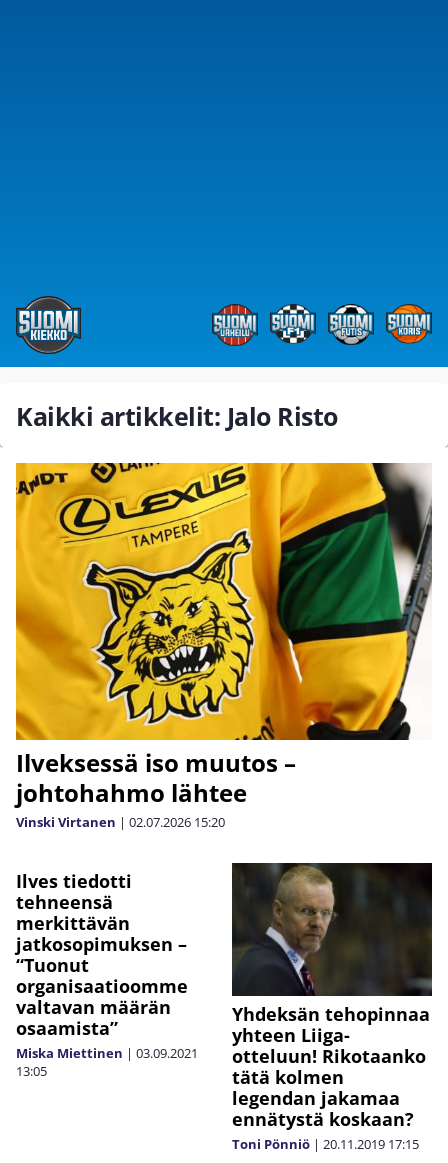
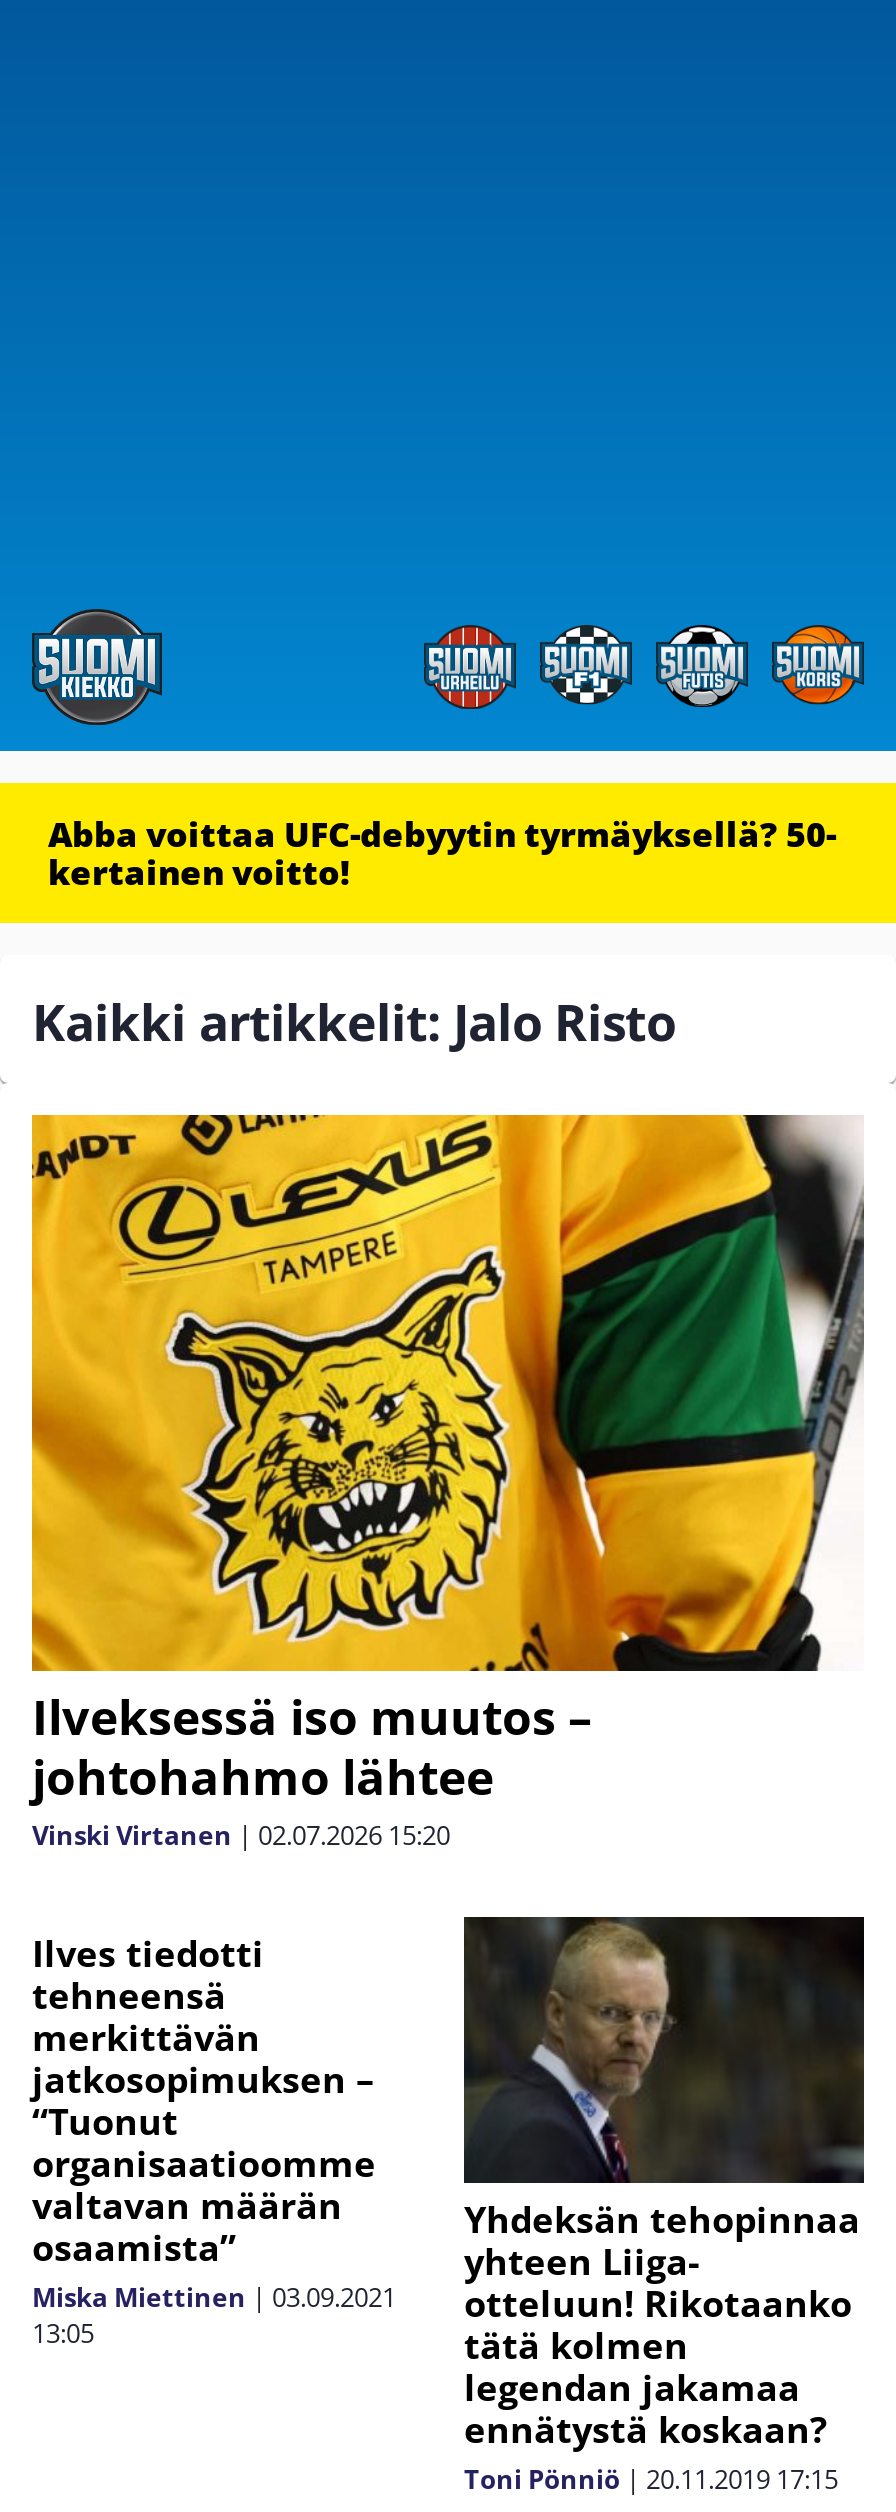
+ Abba voittaa UFC-debyytin tyrmäyksellä? 50-
+ kertainen voitto!
